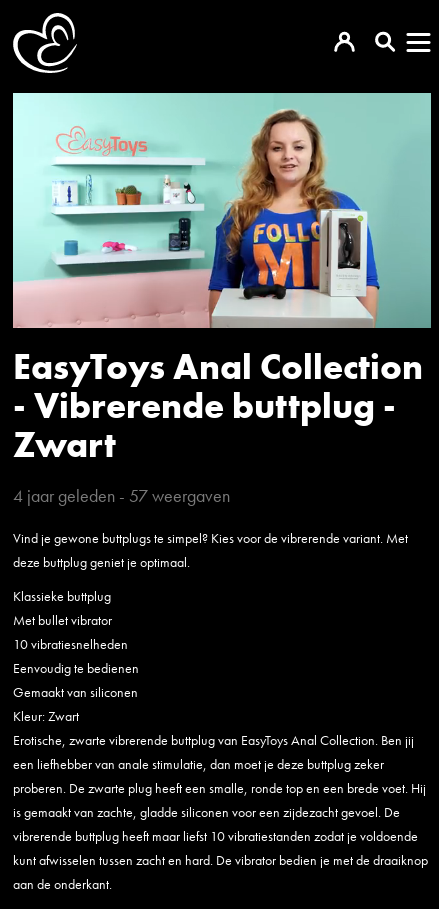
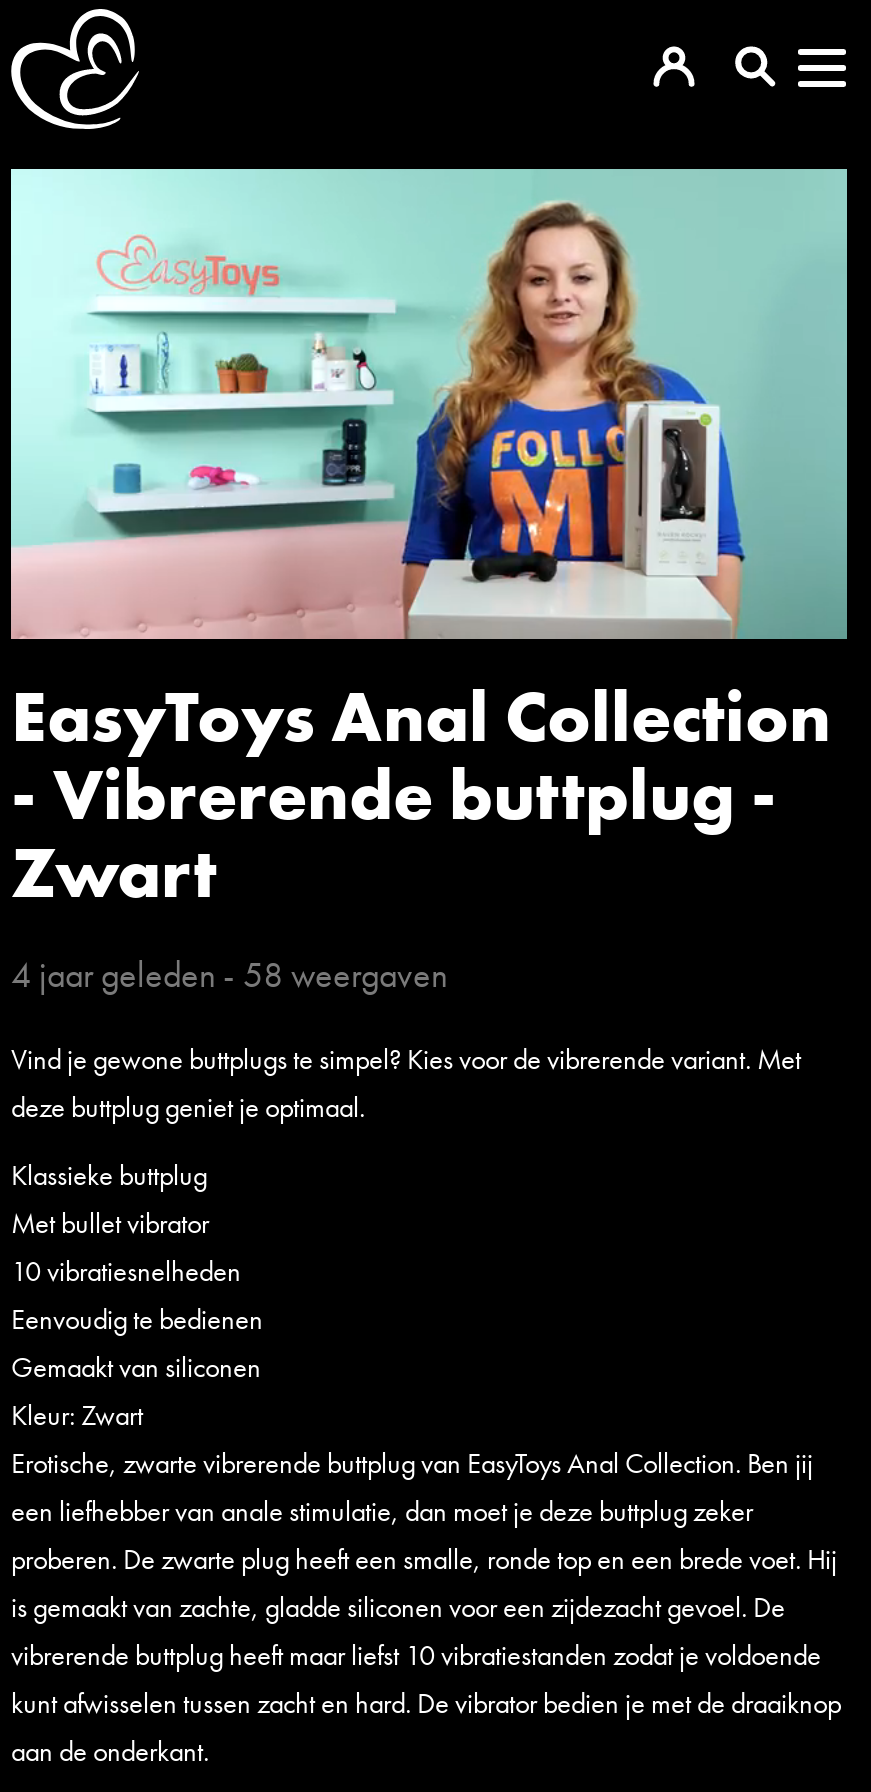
- 4 jaar geleden - 57 weergaven
+ 4 jaar geleden - 58 weergaven
